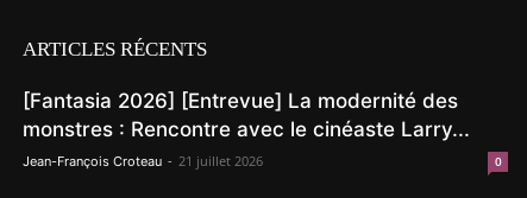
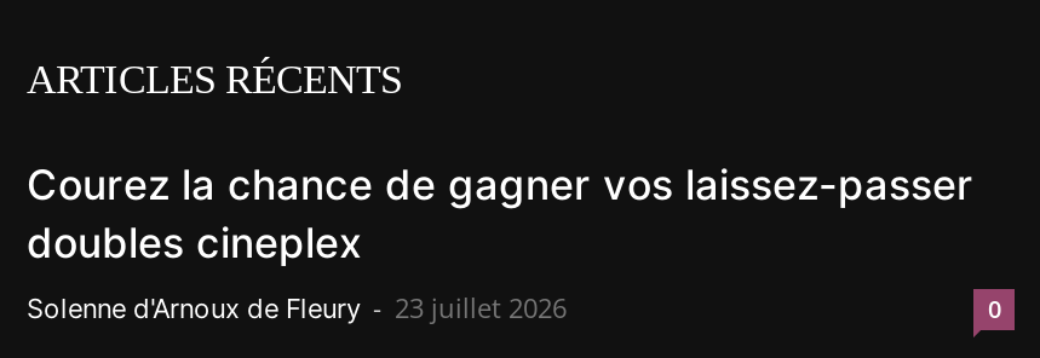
- [Fantasia 2026] [Entrevue] La modernité des
- monstres : Rencontre avec le cinéaste Larry...
- Jean-François Croteau - 21 juillet 2026
+ Courez la chance de gagner vos laissez-passer
+ doubles cineplex
+ Solenne d'Arnoux de Fleury - 23 juillet 2026
